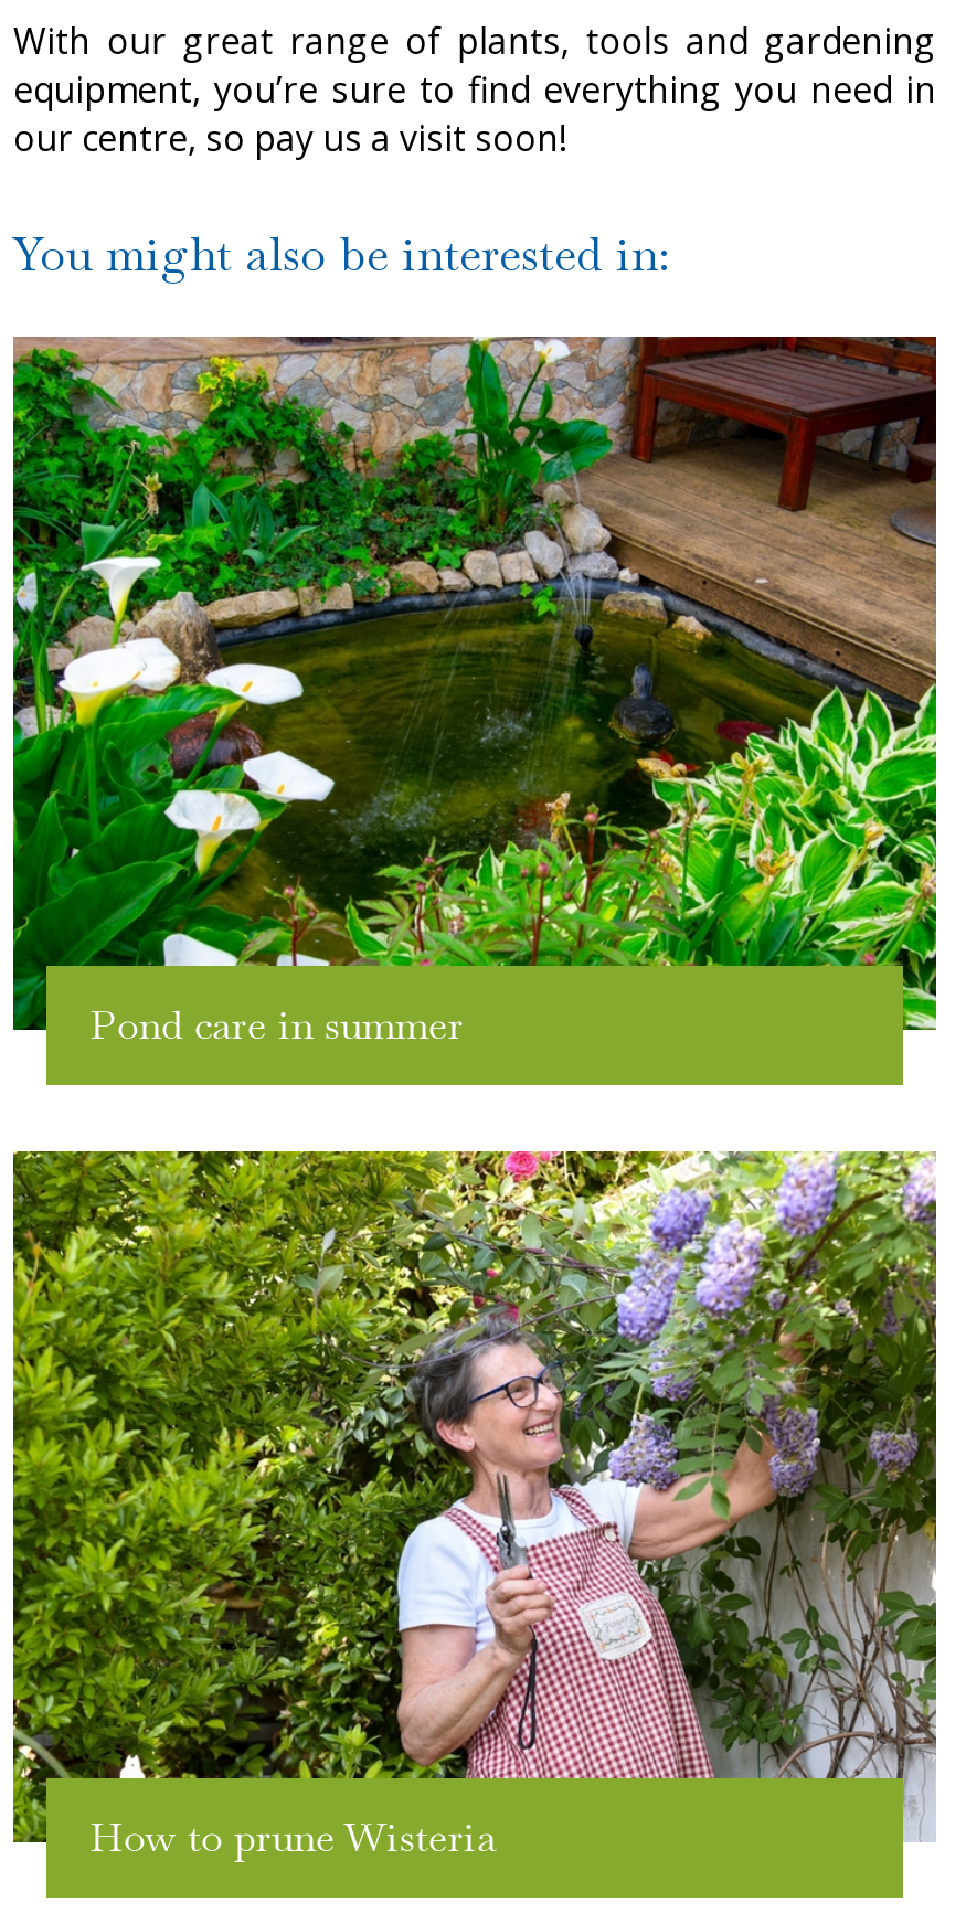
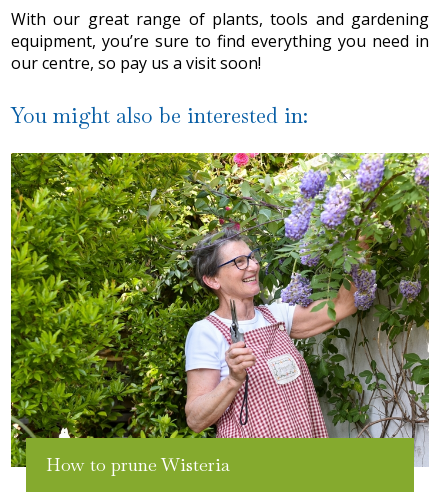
- [image]
- Pond care in summer
